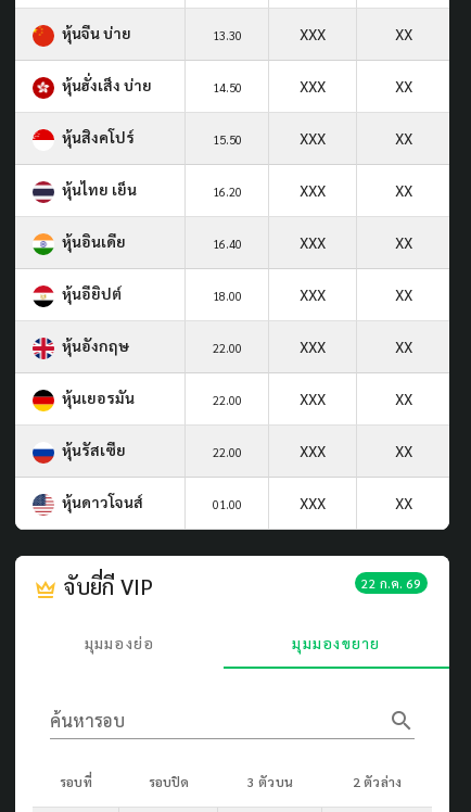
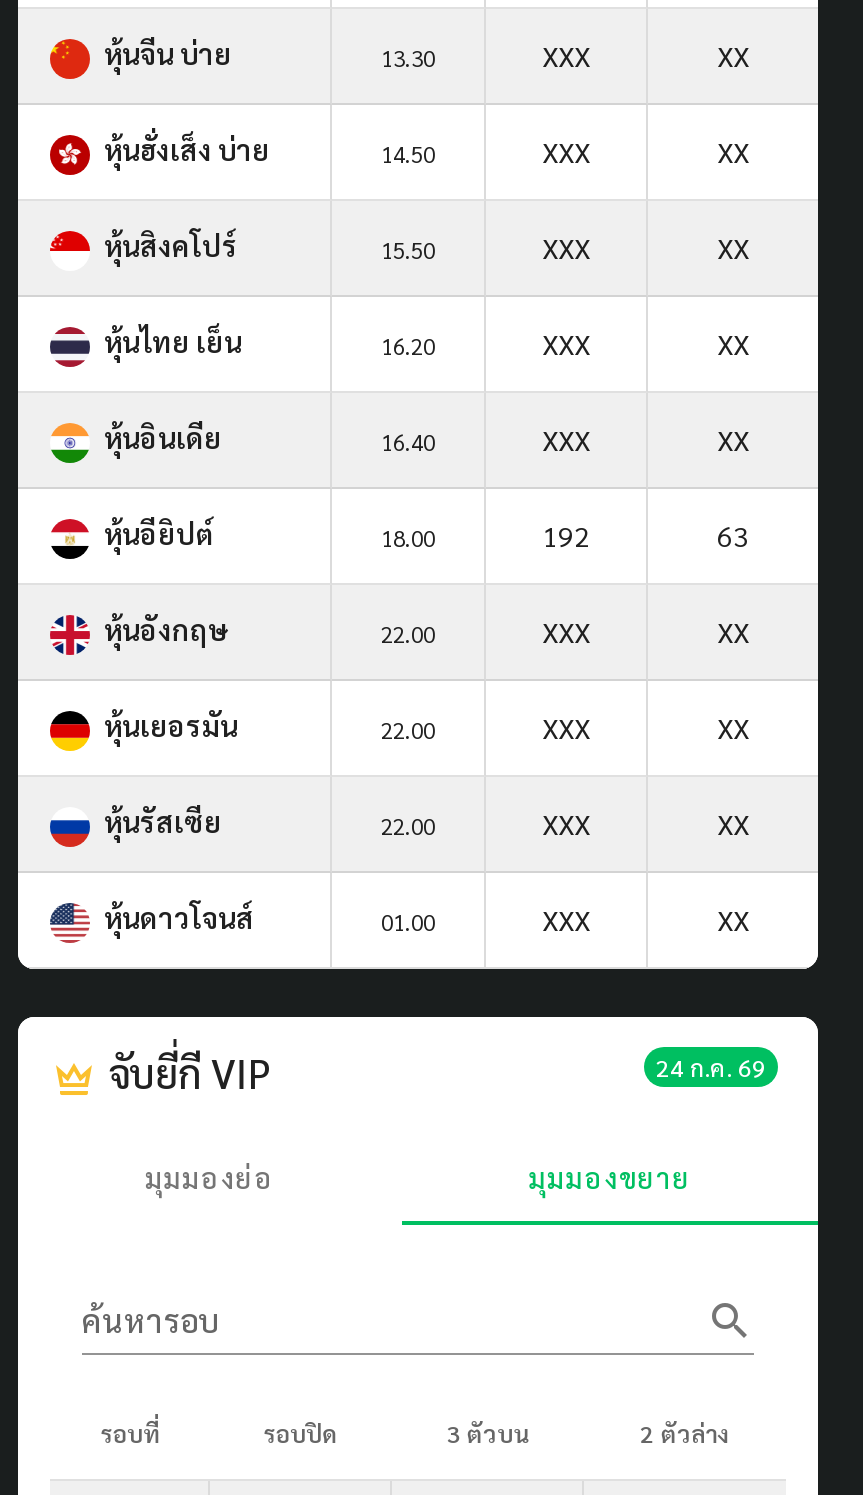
- XXX
- XX
+ 192
+ 63

- 22 ก.ค. 69
+ 24 ก.ค. 69
